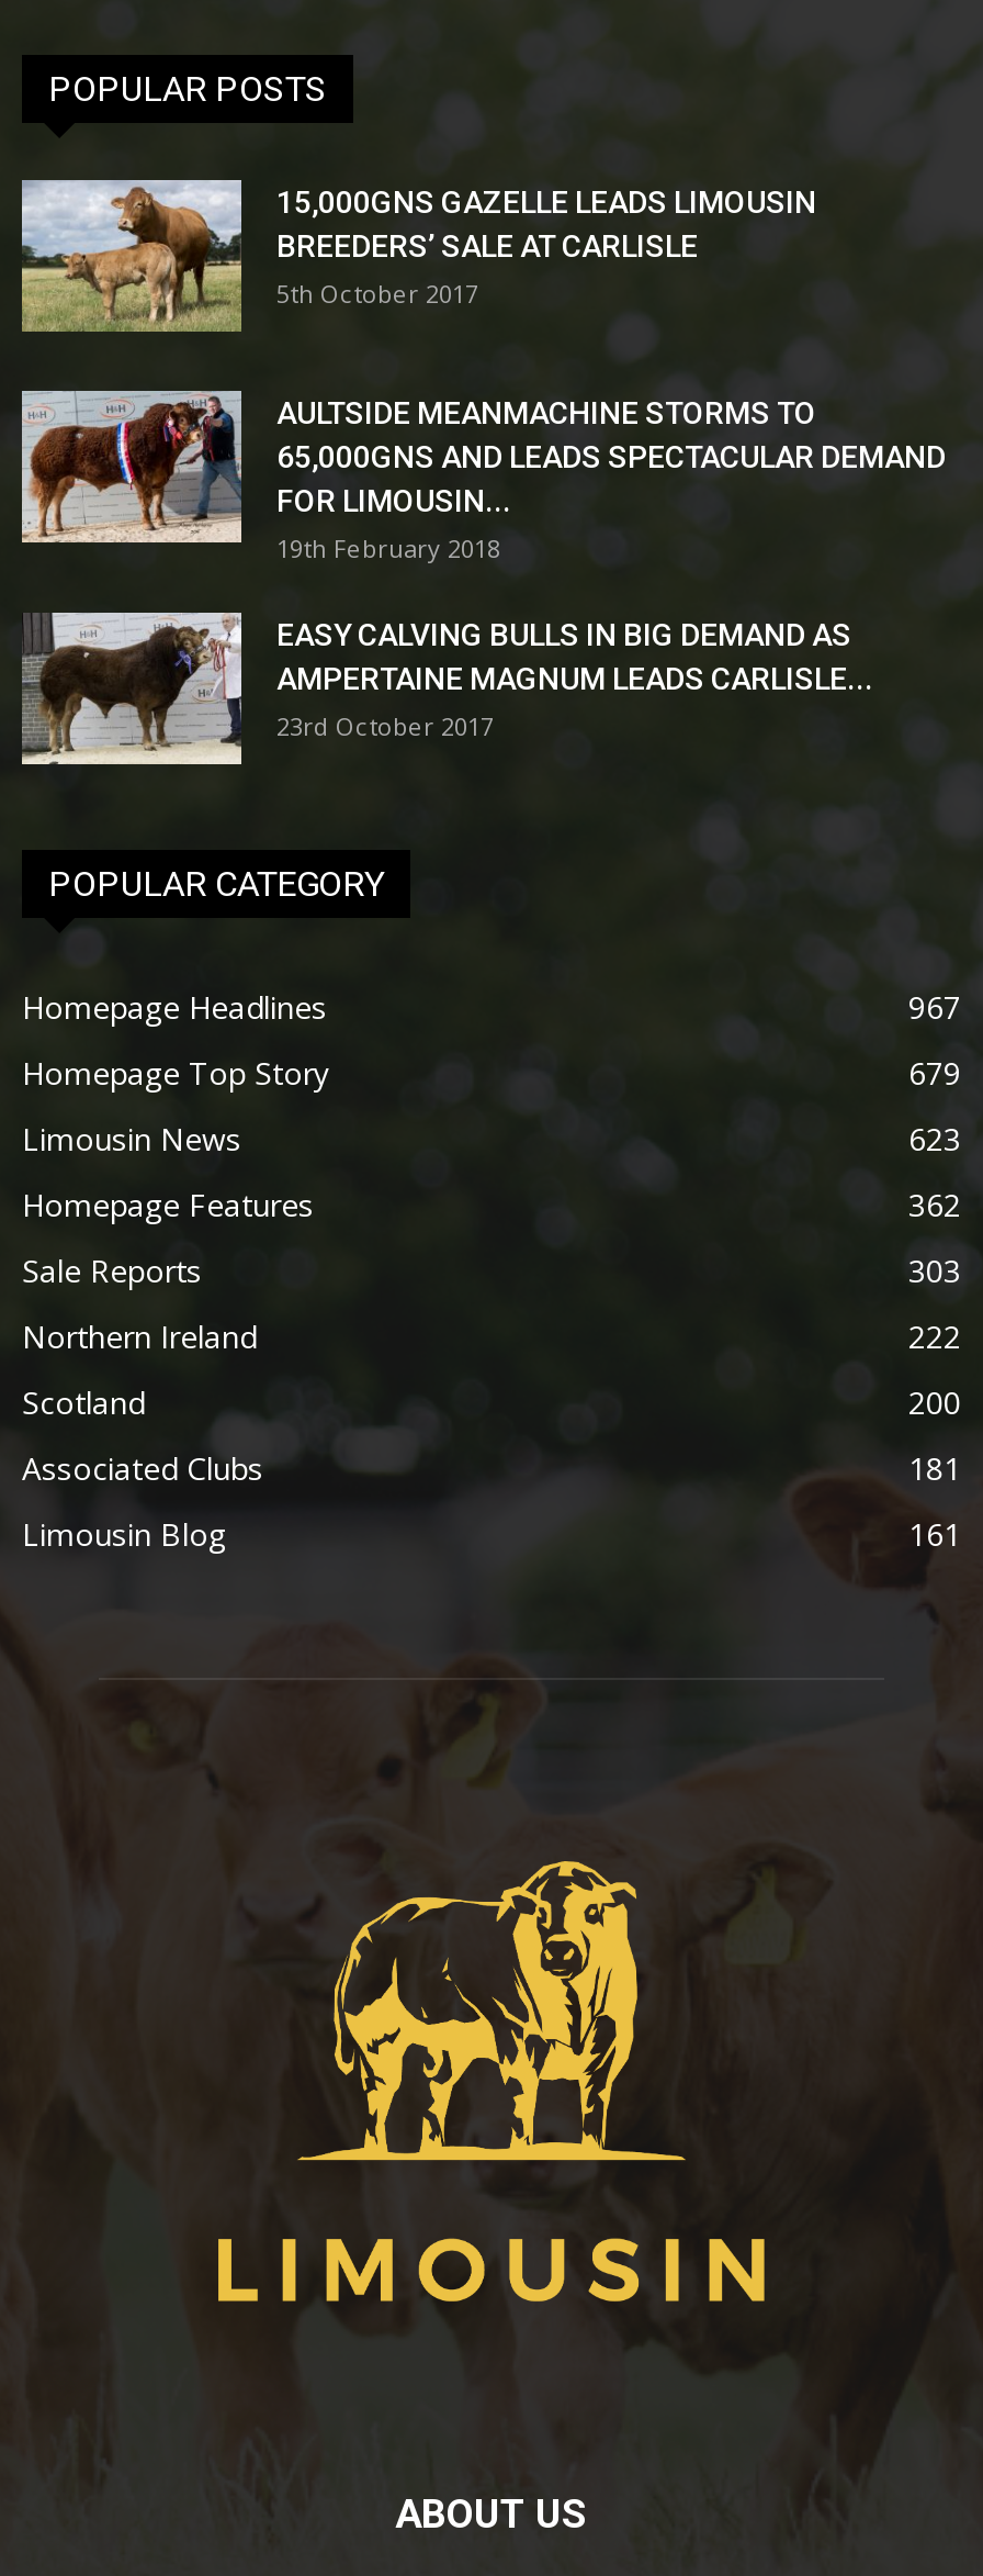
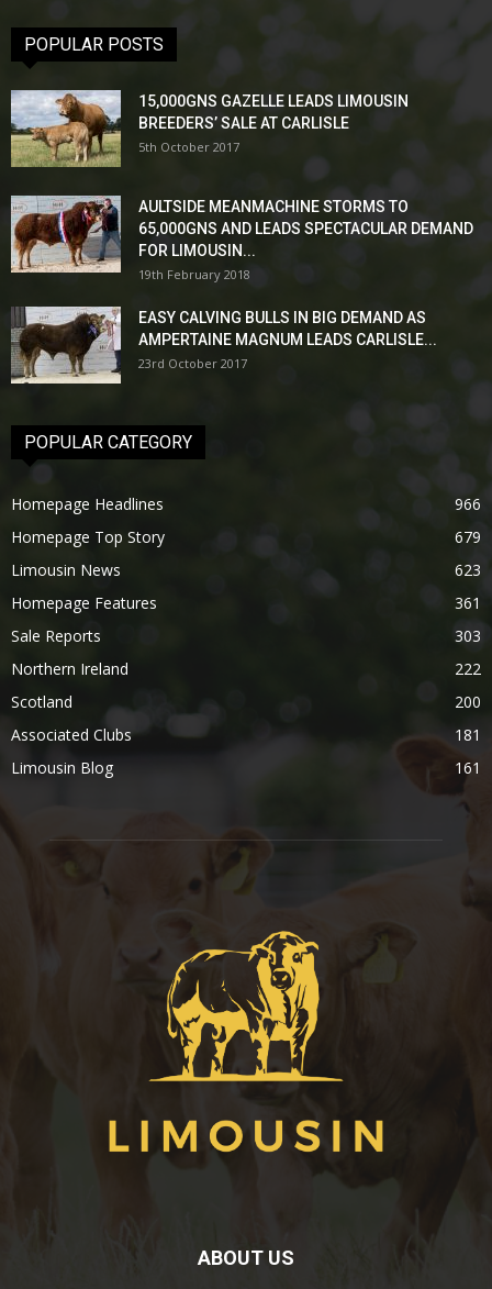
- 967
+ 966

- 362
+ 361
